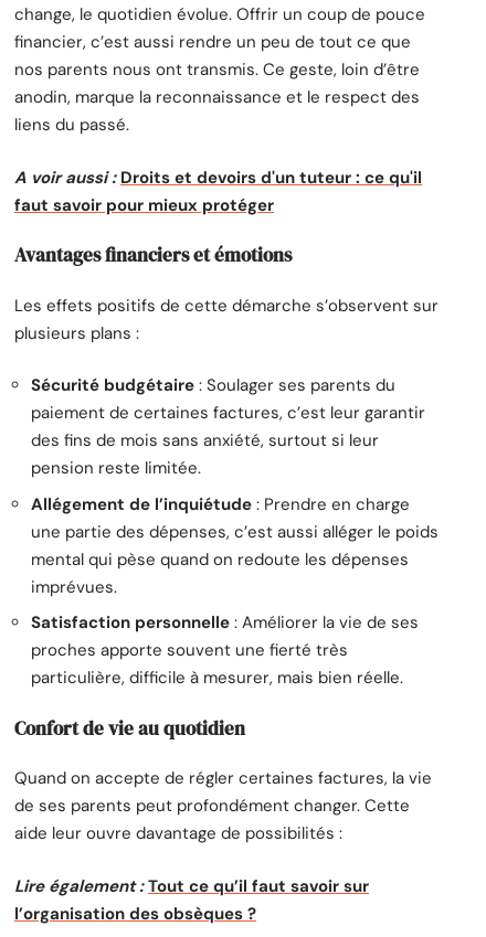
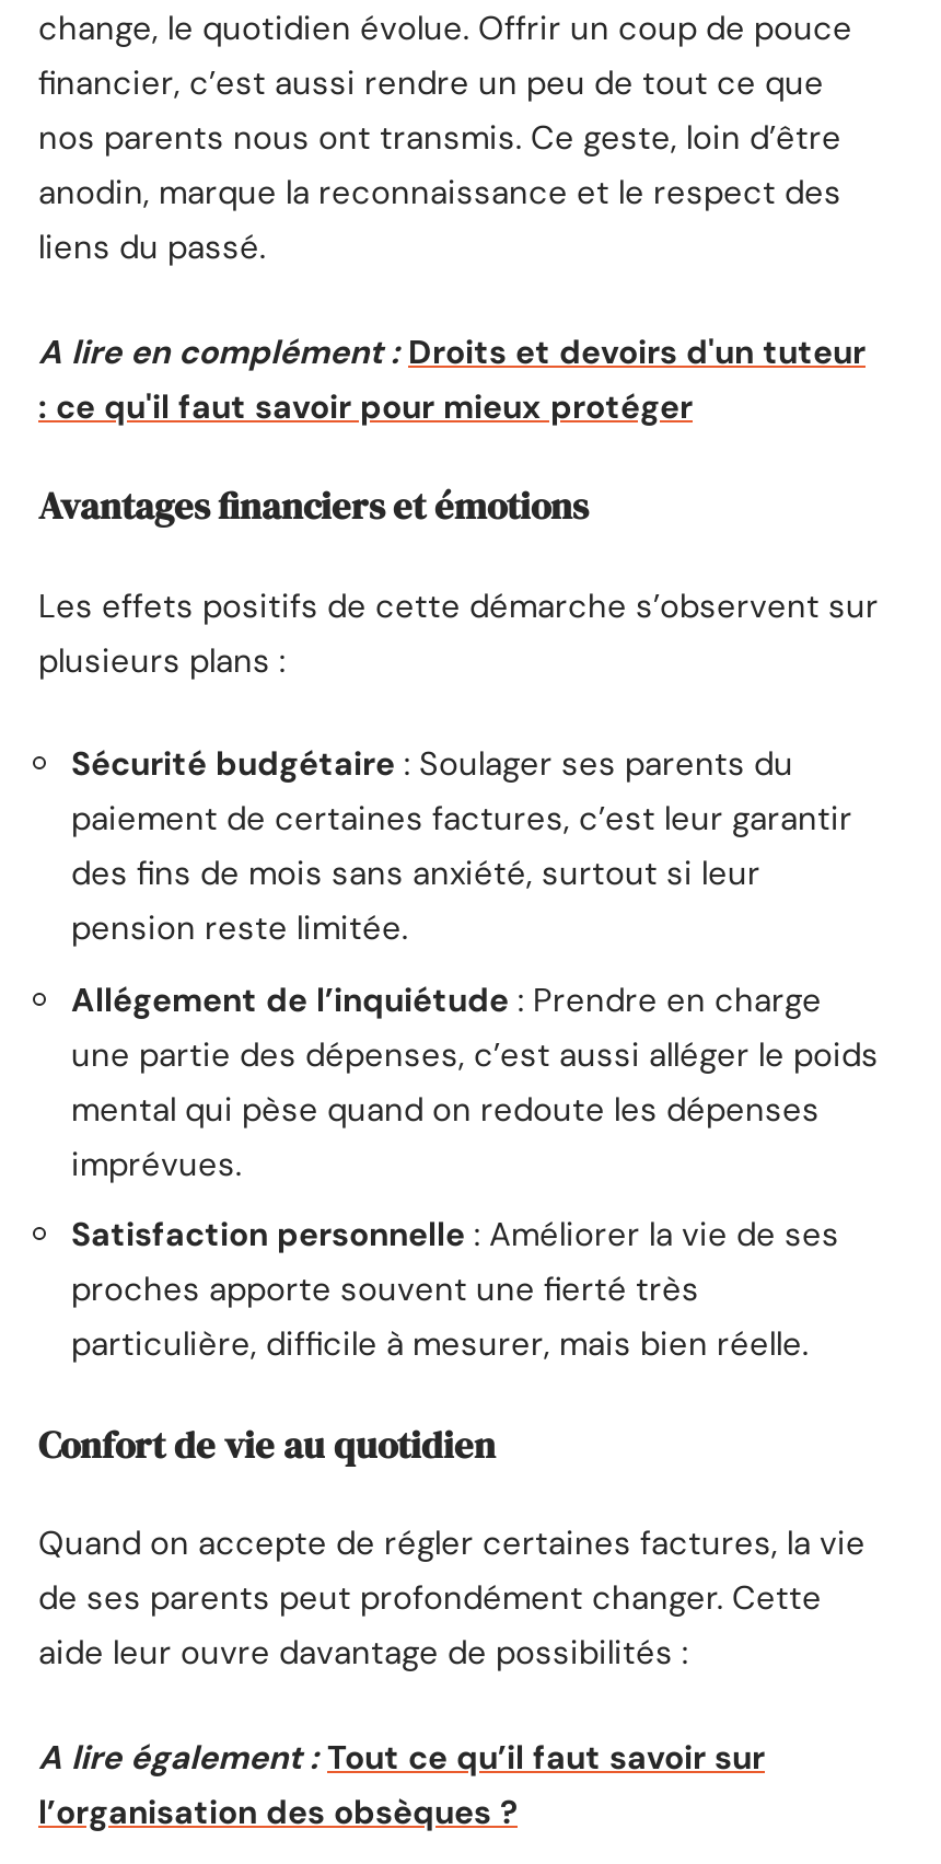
- A voir aussi : Droits et devoirs d'un tuteur : ce qu'il
- faut savoir pour mieux protéger
+ A lire en complément : Droits et devoirs d'un tuteur
+ : ce qu'il faut savoir pour mieux protéger

- Lire également : Tout ce qu’il faut savoir sur
+ A lire également : Tout ce qu’il faut savoir sur
